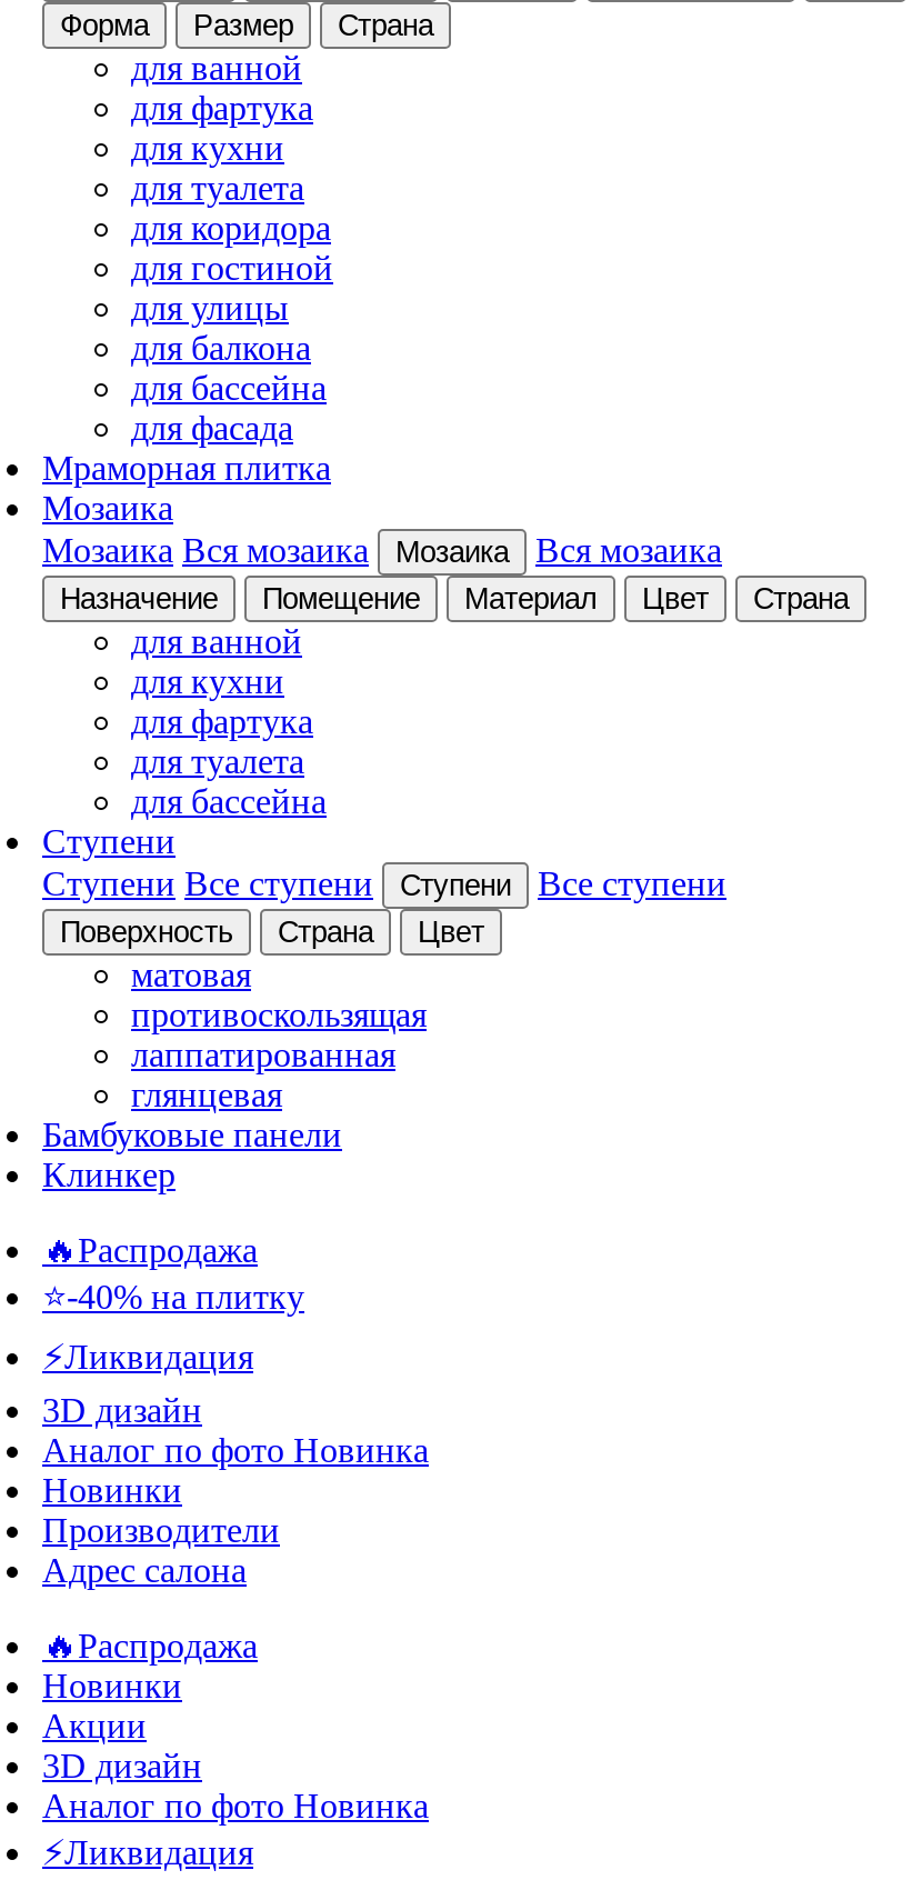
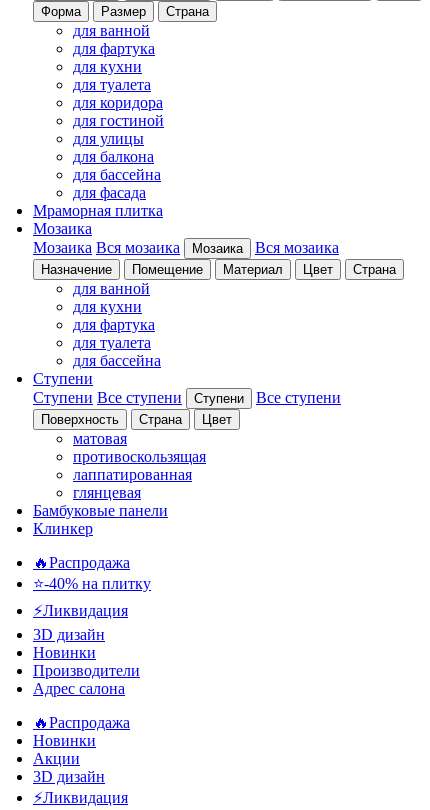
- Аналог по фото Новинка

- Аналог по фото Новинка
